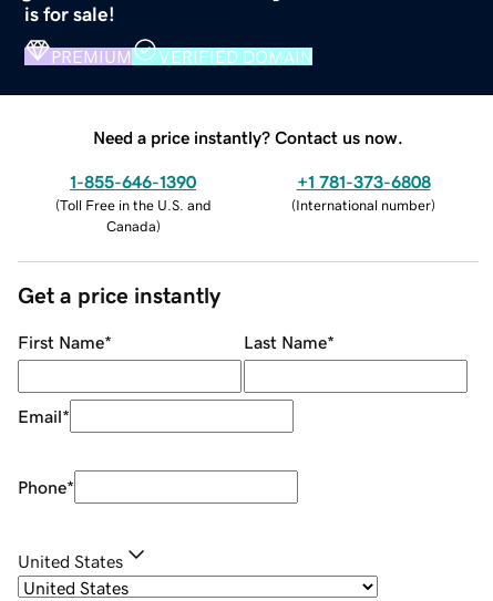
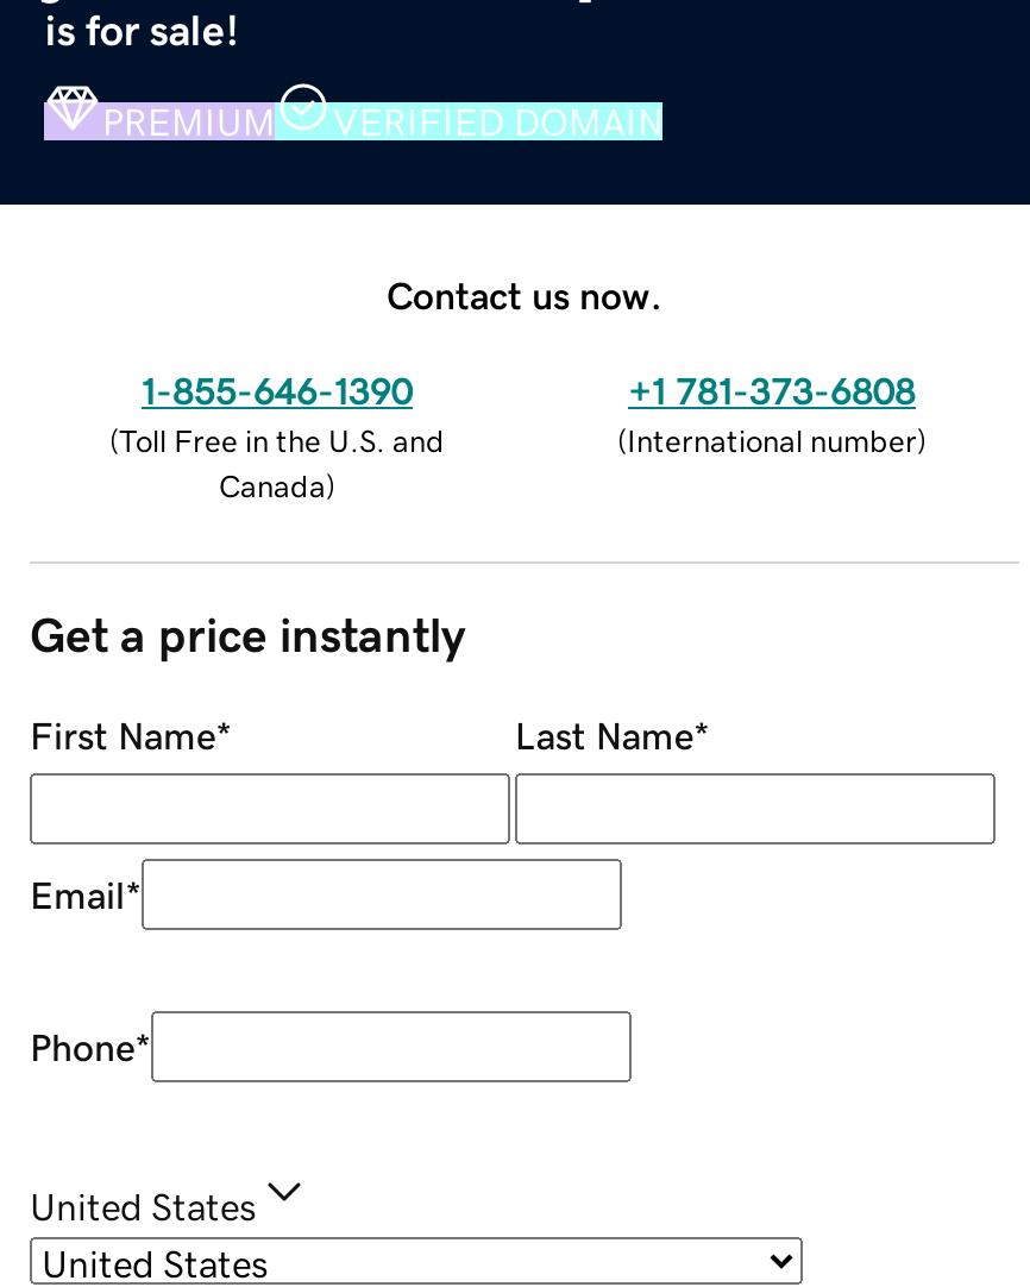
- Need a price instantly? Contact us now.
+ Contact us now.
